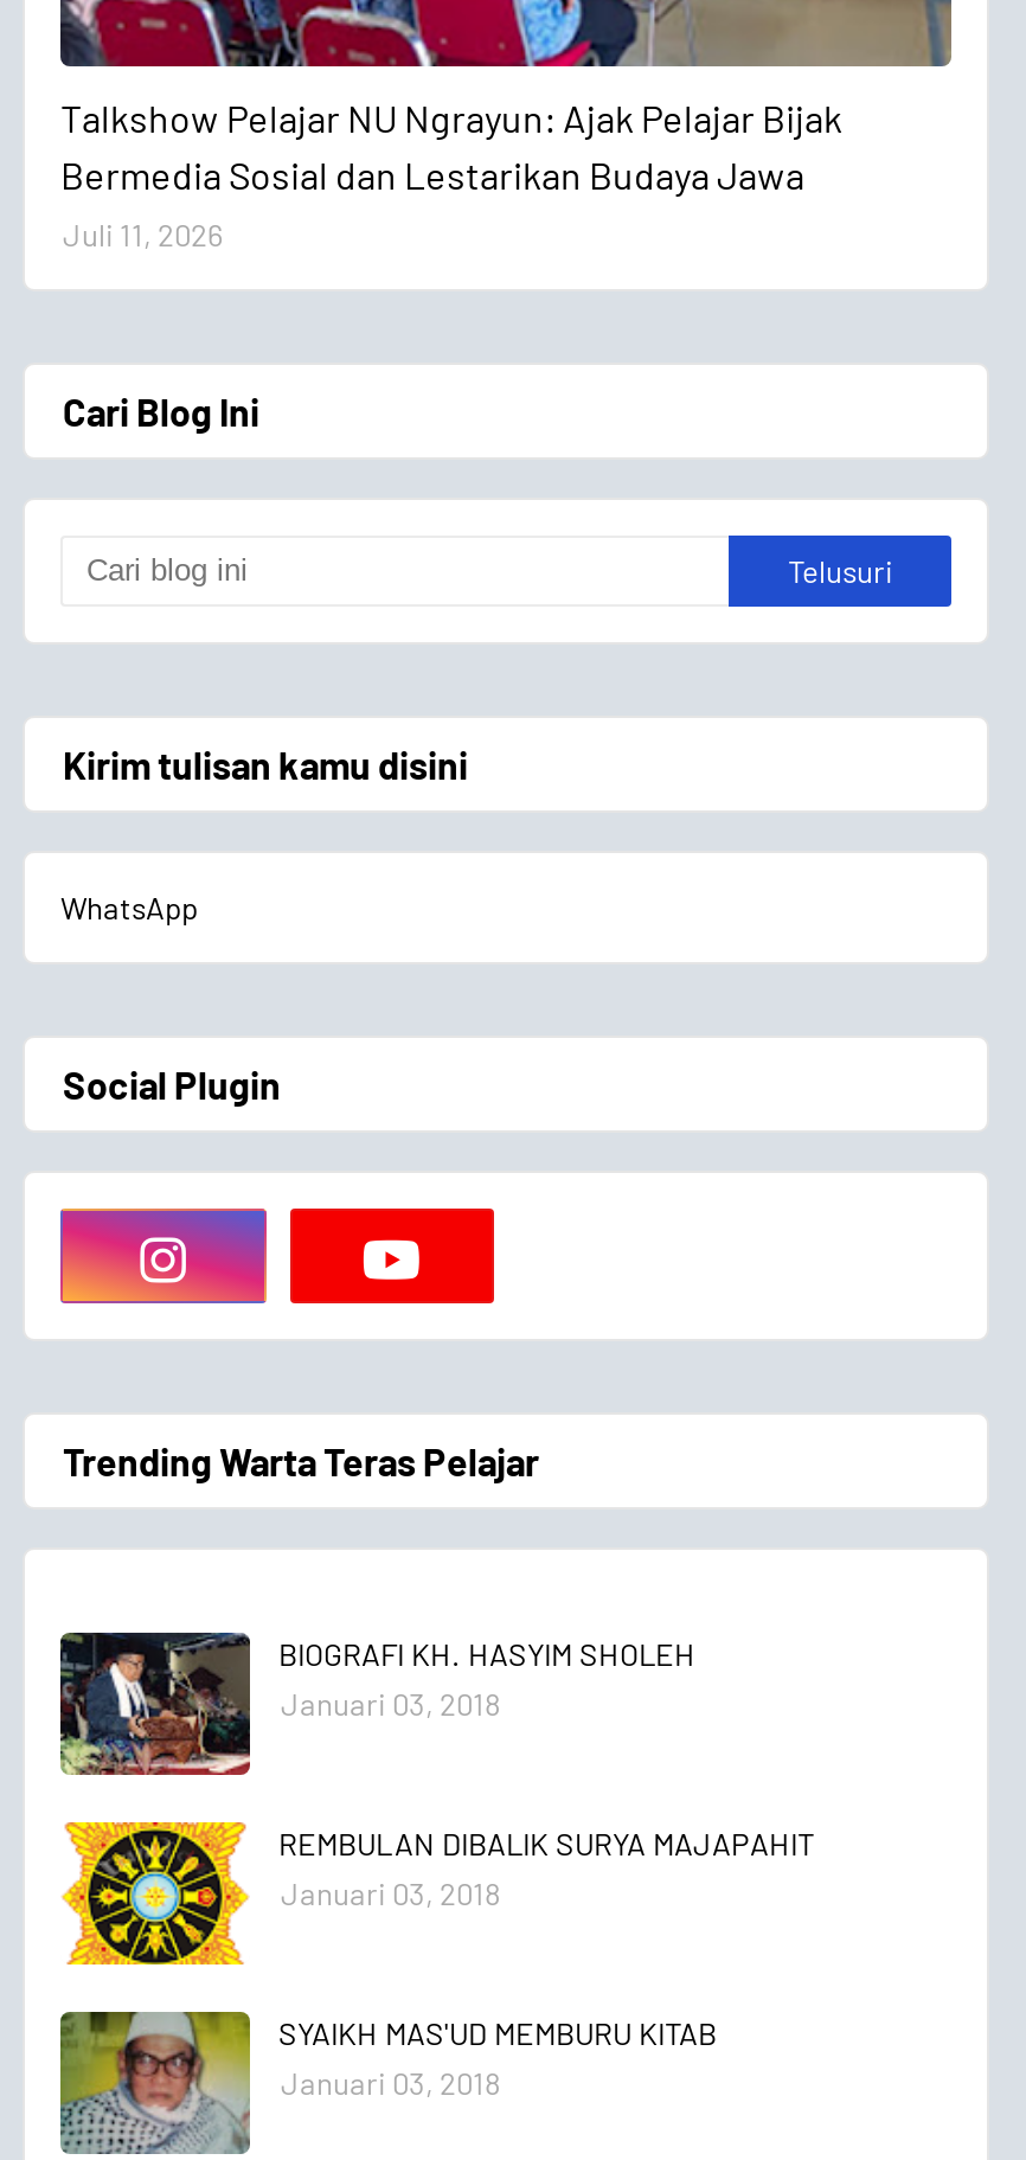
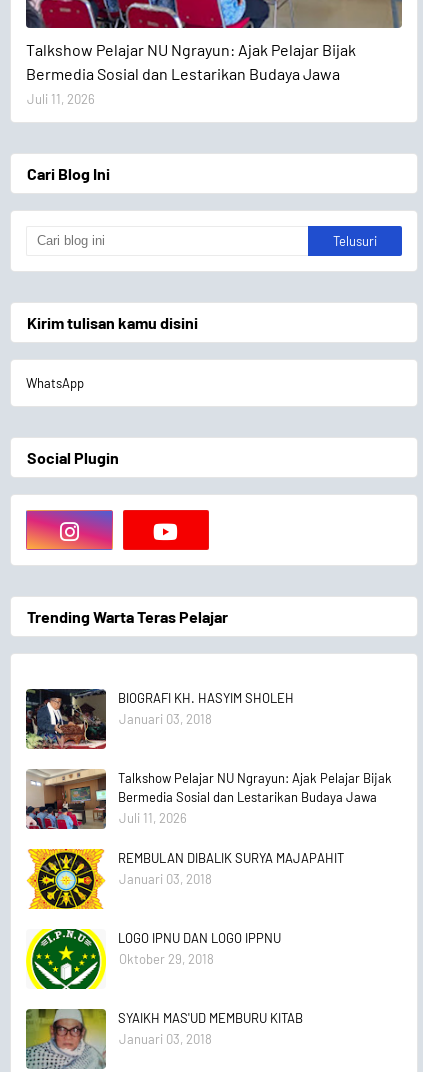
+ [image]
+ Talkshow Pelajar NU Ngrayun: Ajak Pelajar Bijak
+ Bermedia Sosial dan Lestarikan Budaya Jawa
+ Juli 11, 2026

+ [image]
+ LOGO IPNU DAN LOGO IPPNU
+ Oktober 29, 2018
